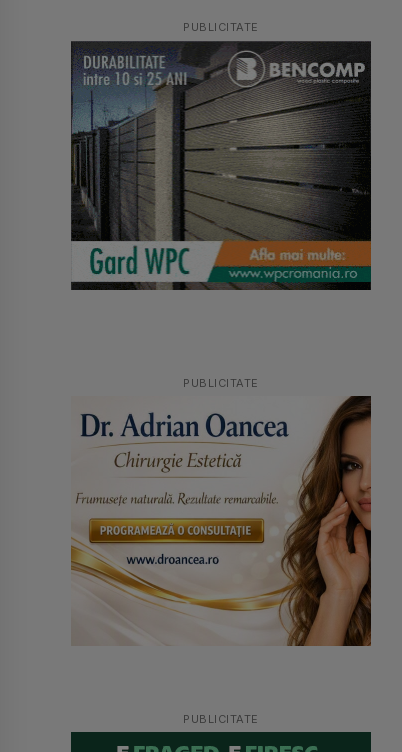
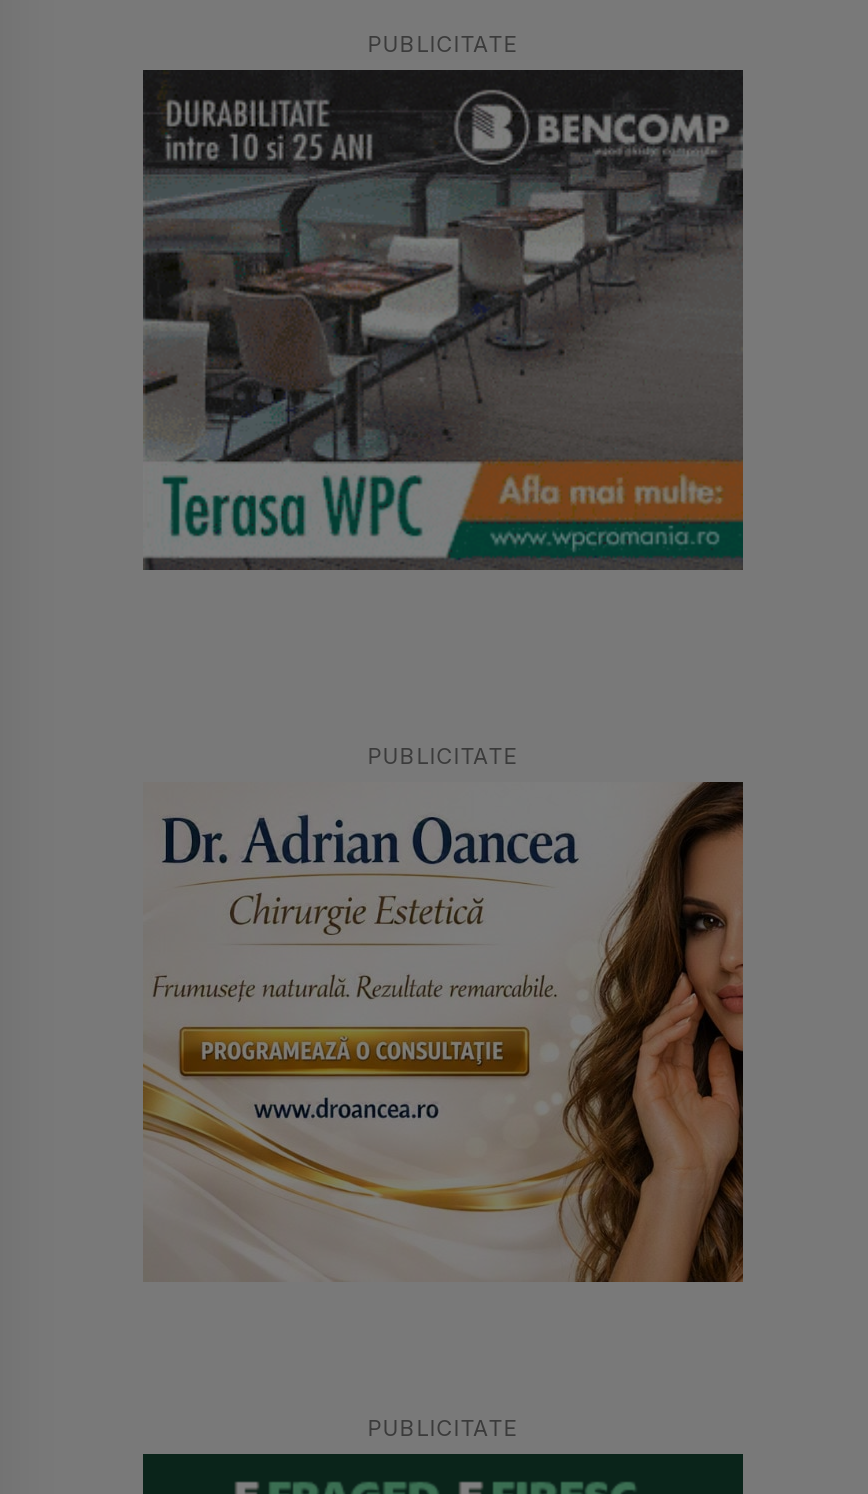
- [image]
+ [image]
